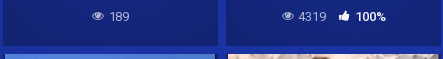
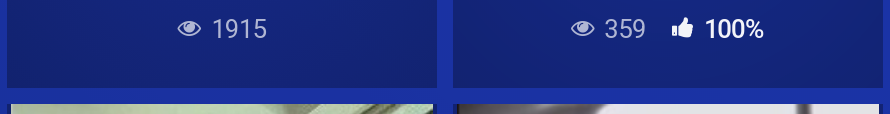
- 189
+ 1915

- 4319 100%
+ 359 100%
